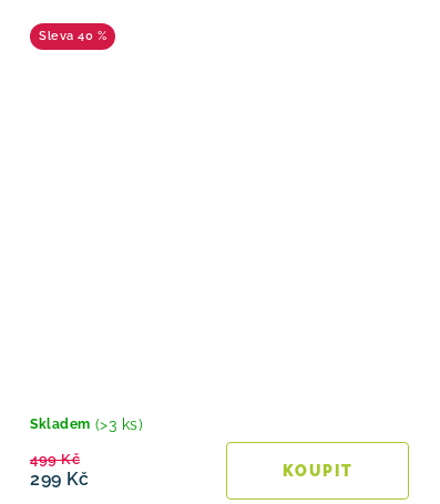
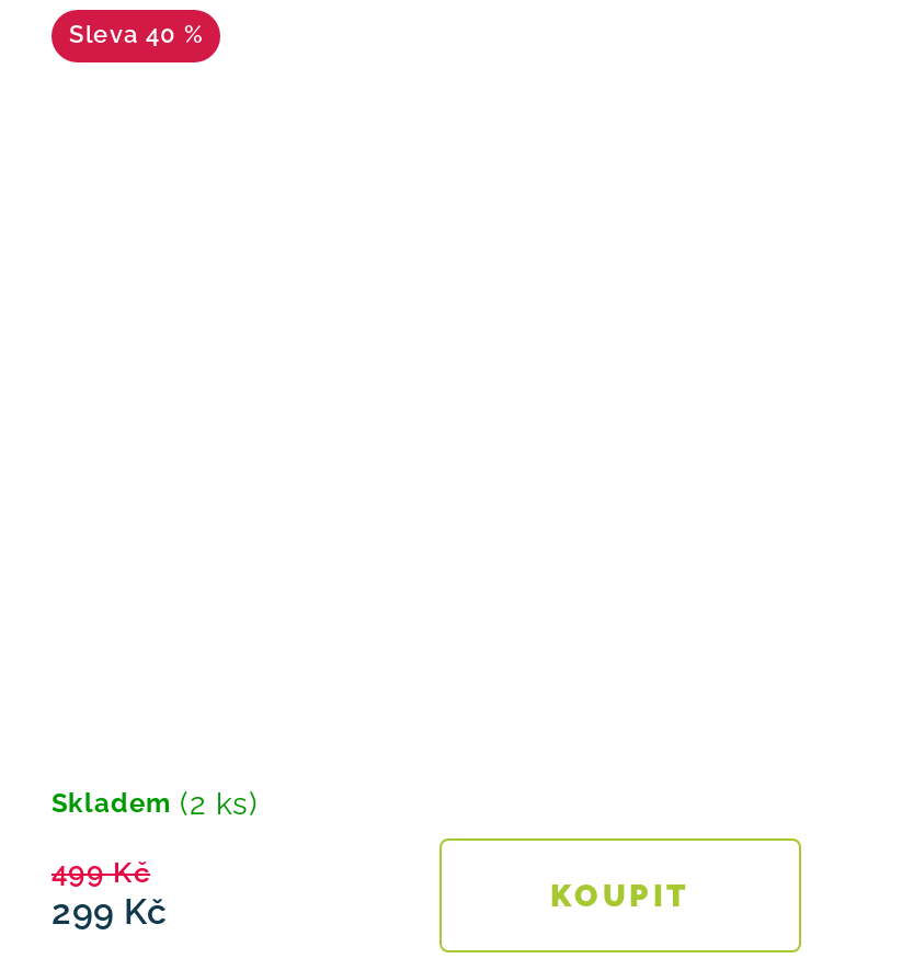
- Skladem (>3 ks)
+ Skladem (2 ks)
